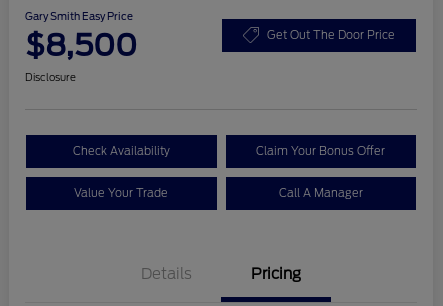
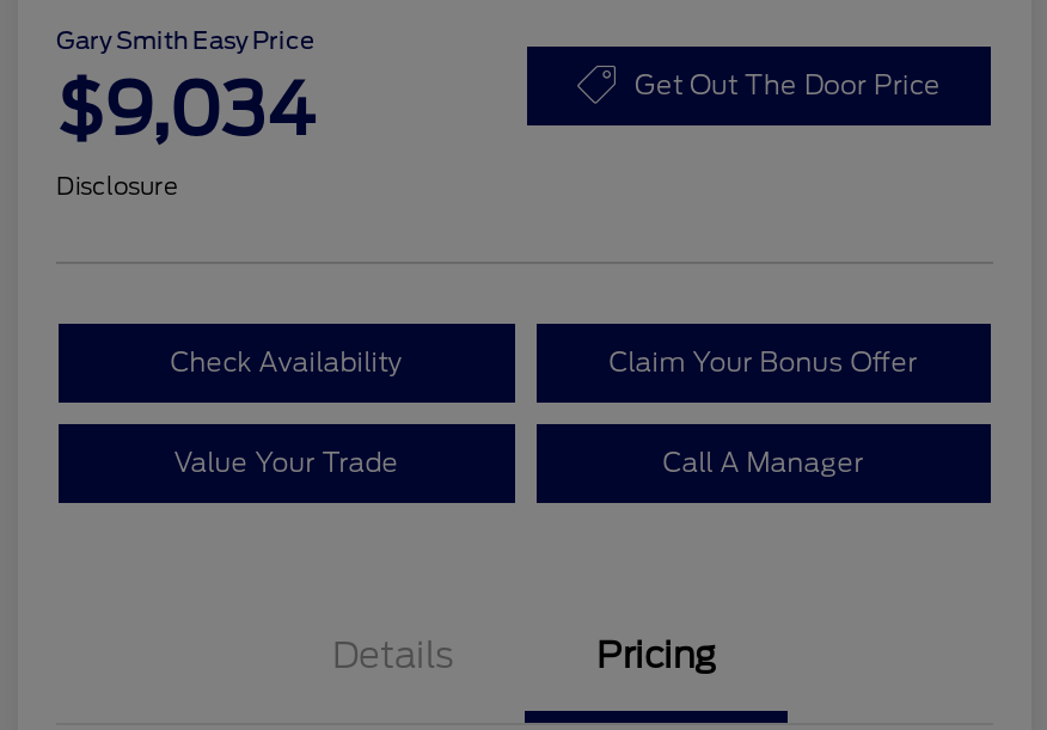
- $8,500
+ $9,034
